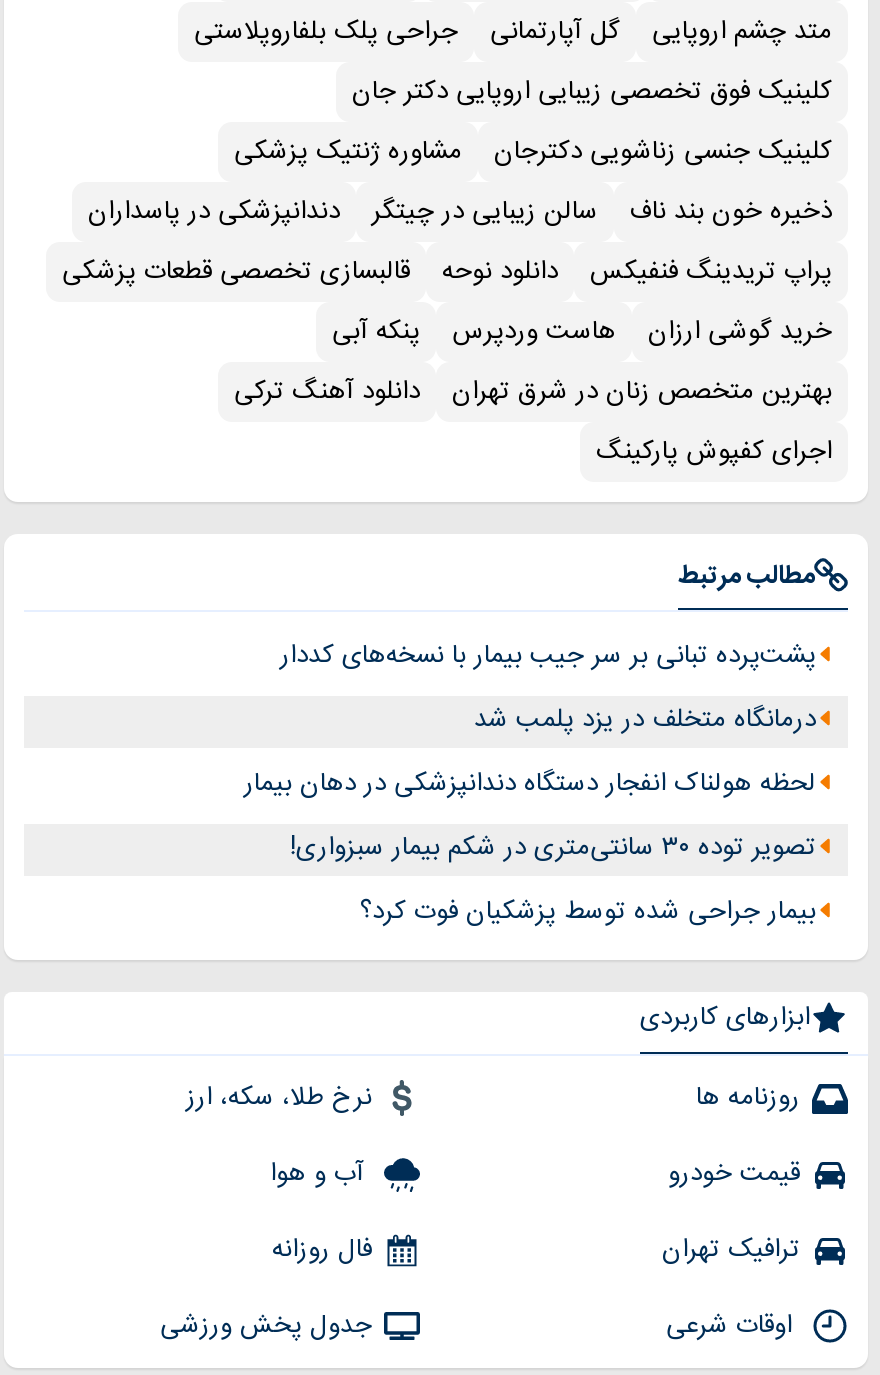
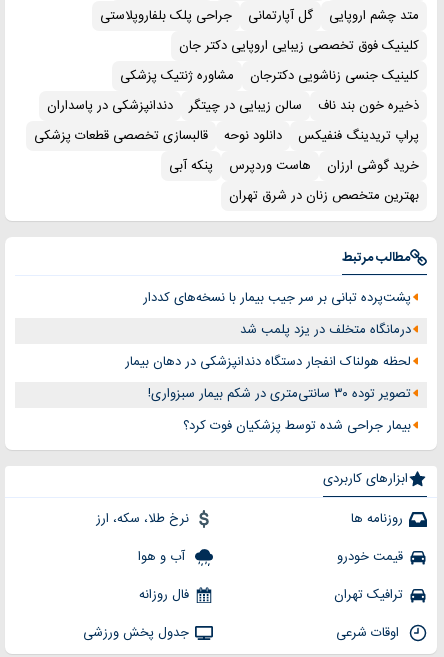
- دانلود آهنگ ترکی
- اجرای کفپوش پارکینگ
